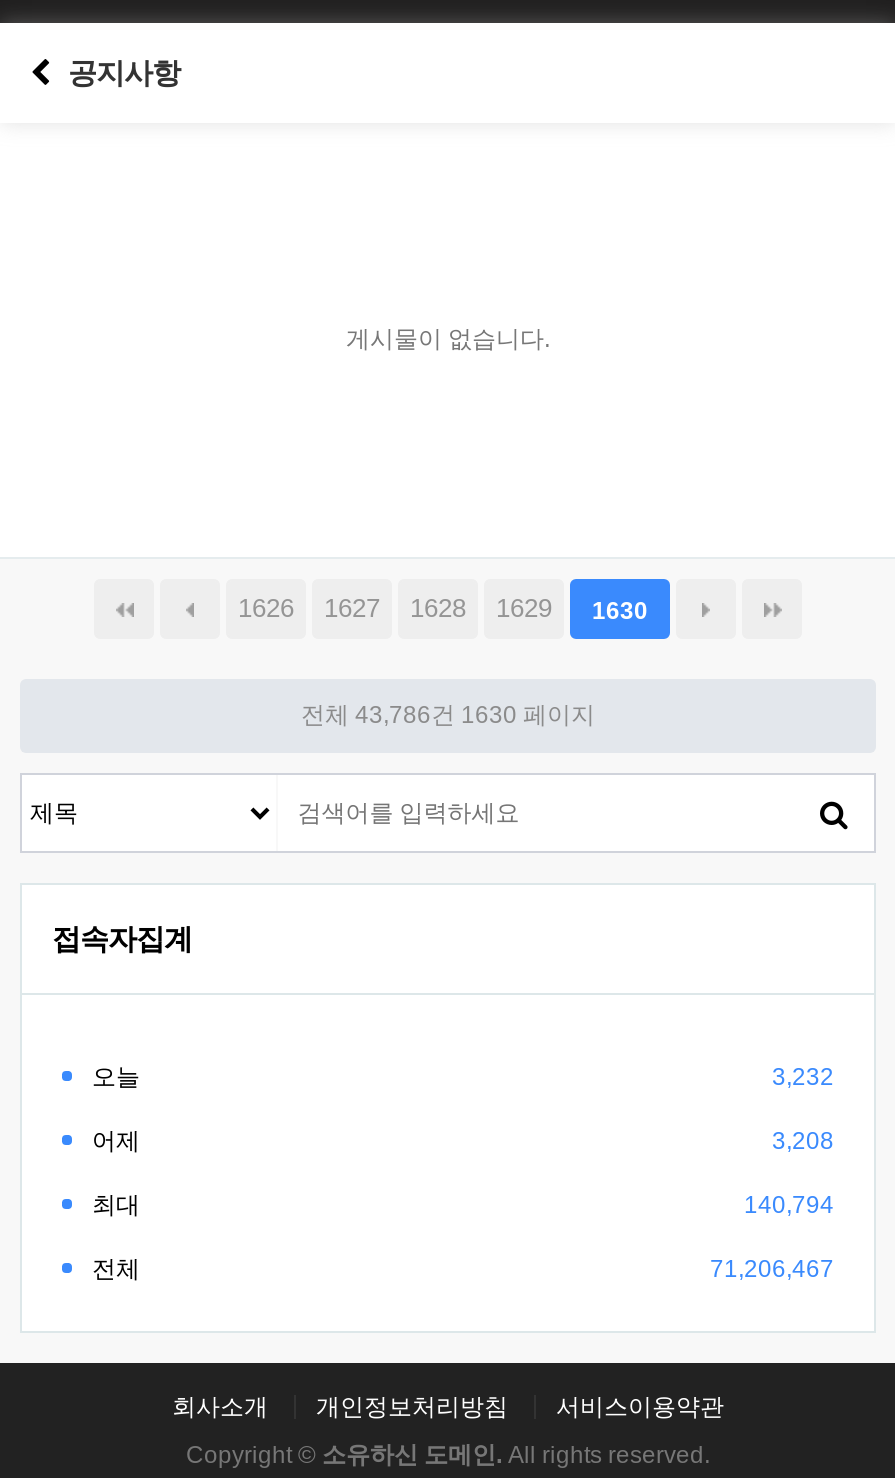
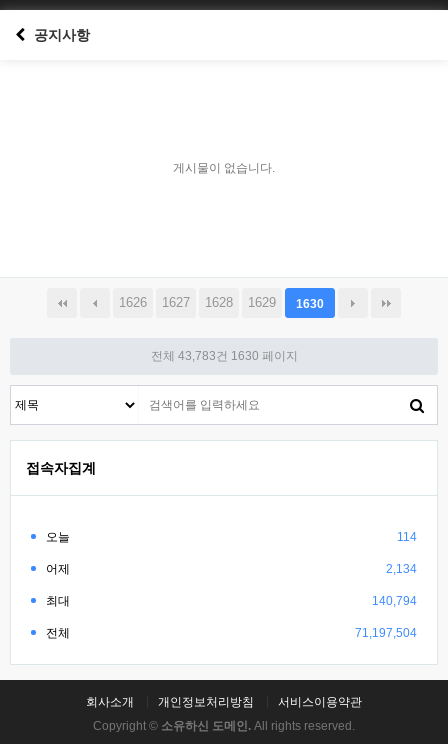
- 전체 43,786건 1630 페이지
+ 전체 43,783건 1630 페이지

- 3,232
+ 114

- 3,208
+ 2,134

- 71,206,467
+ 71,197,504
